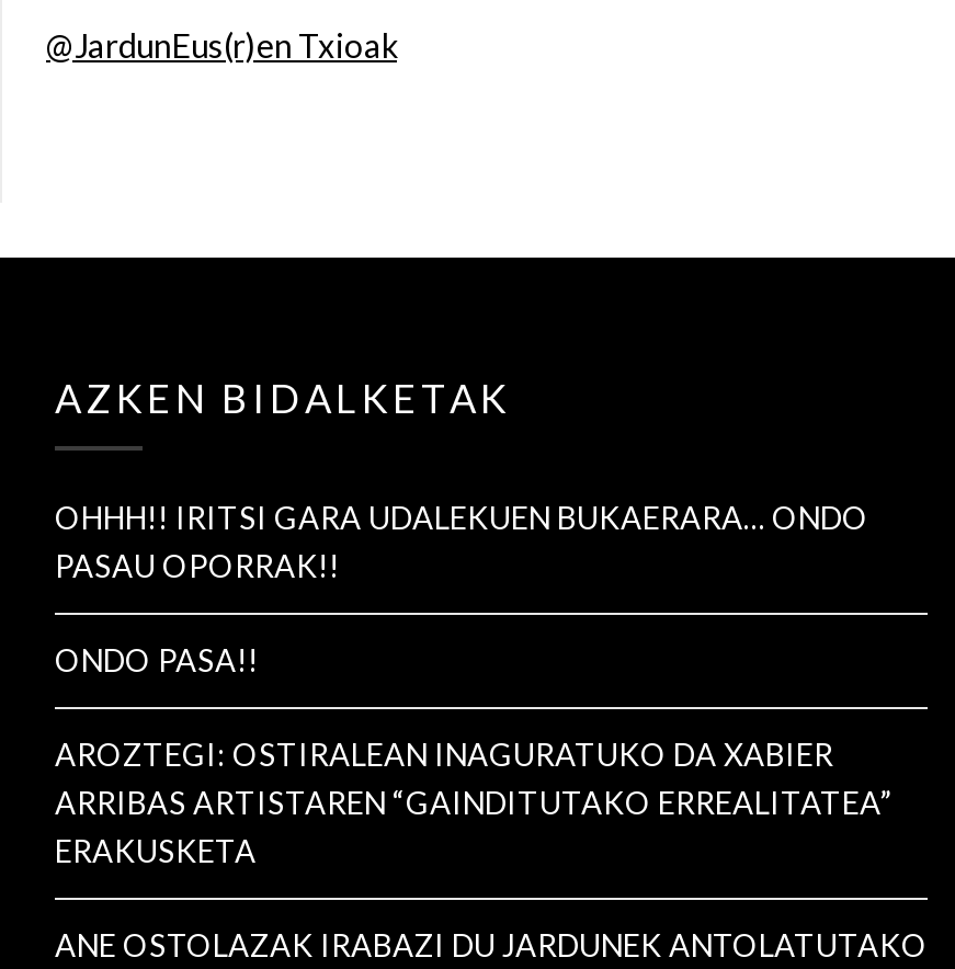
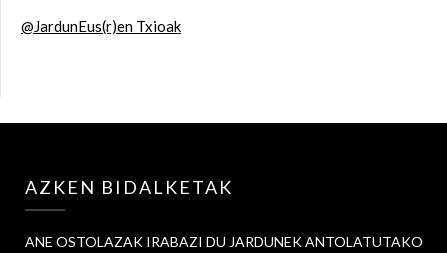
- OHHH!! IRITSI GARA UDALEKUEN BUKAERARA… ONDO
- PASAU OPORRAK!!
- ONDO PASA!!
- AROZTEGI: OSTIRALEAN INAGURATUKO DA XABIER
- ARRIBAS ARTISTAREN “GAINDITUTAKO ERREALITATEA”
- ERAKUSKETA
